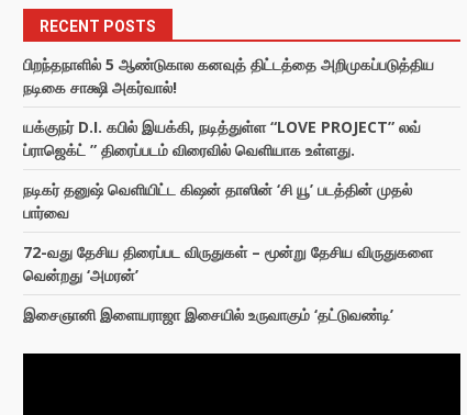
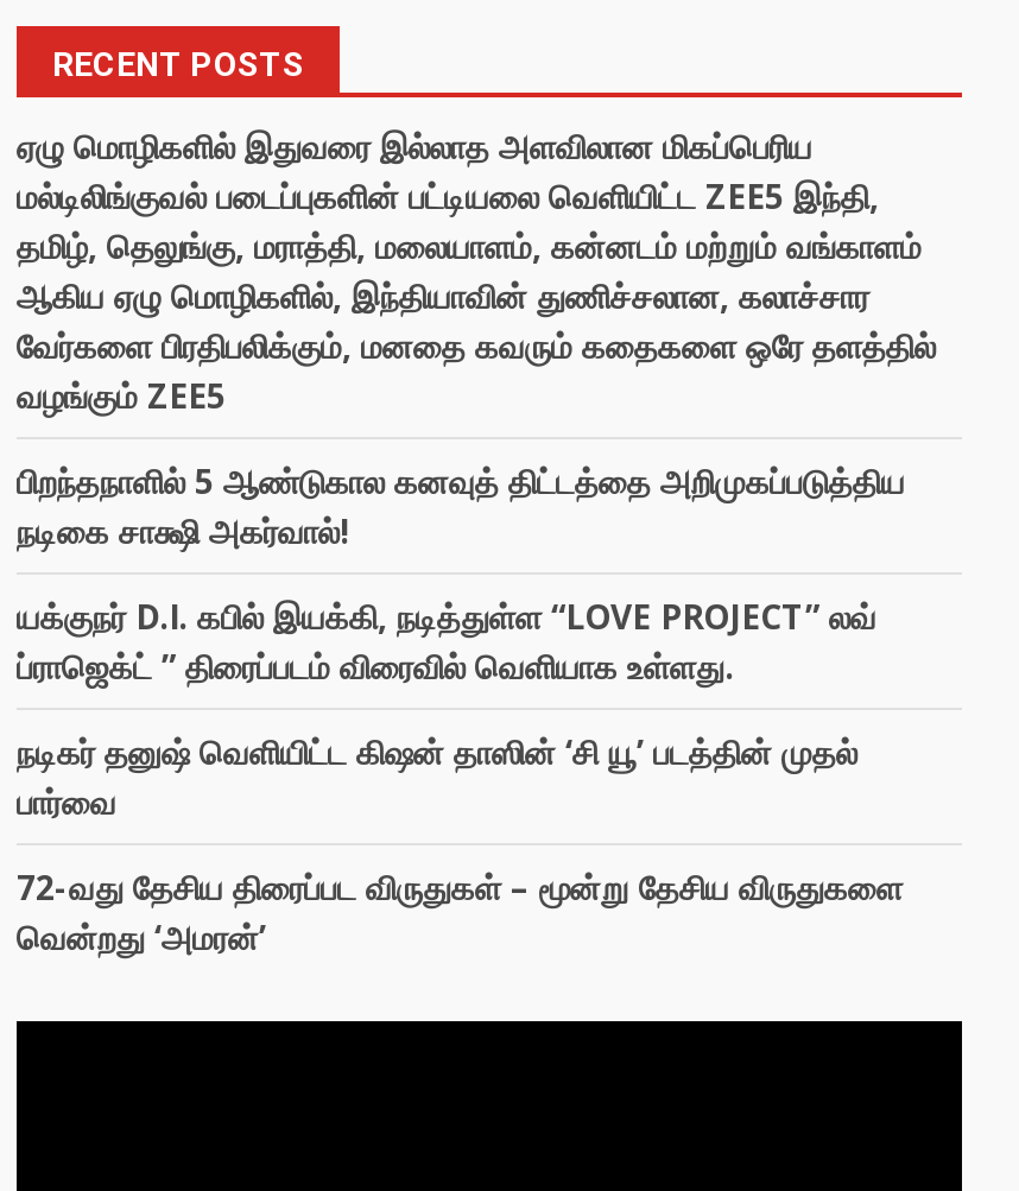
+ ஏழு மொழிகளில் இதுவரை இல்லாத அளவிலான மிகப்பெரிய
+ மல்டிலிங்குவல் படைப்புகளின் பட்டியலை வெளியிட்ட ZEE5 இந்தி,
+ தமிழ், தெலுங்கு, மராத்தி, மலையாளம், கன்னடம் மற்றும் வங்காளம்
+ ஆகிய ஏழு மொழிகளில், இந்தியாவின் துணிச்சலான, கலாச்சார
+ வேர்களை பிரதிபலிக்கும், மனதை கவரும் கதைகளை ஒரே தளத்தில்
+ வழங்கும் ZEE5

moved down: பிறந்தநாளில் 5 ஆண்டுகால கனவுத் திட்டத்தை அறிமுகப்படுத்திய | நடிகை சாக்ஷி அகர்வால்! | யக்குநர் D.I. கபில் இயக்கி, நடித்துள்ள “LOVE PROJECT” லவ் | ப்ராஜெக்ட் ” திரைப்படம் விரைவில் வெளியாக உள்ளது. | நடிகர் தனுஷ் வெளியிட்ட கிஷன் தாஸின் ‘சி யூ’ படத்தின் முதல் | பார்வை | 72-வது தேசிய திரைப்பட விருதுகள் – மூன்று தேசிய விருதுகளை | வென்றது ‘அமரன்’

- இசைஞானி இளையராஜா இசையில் உருவாகும் ‘தட்டுவண்டி’
